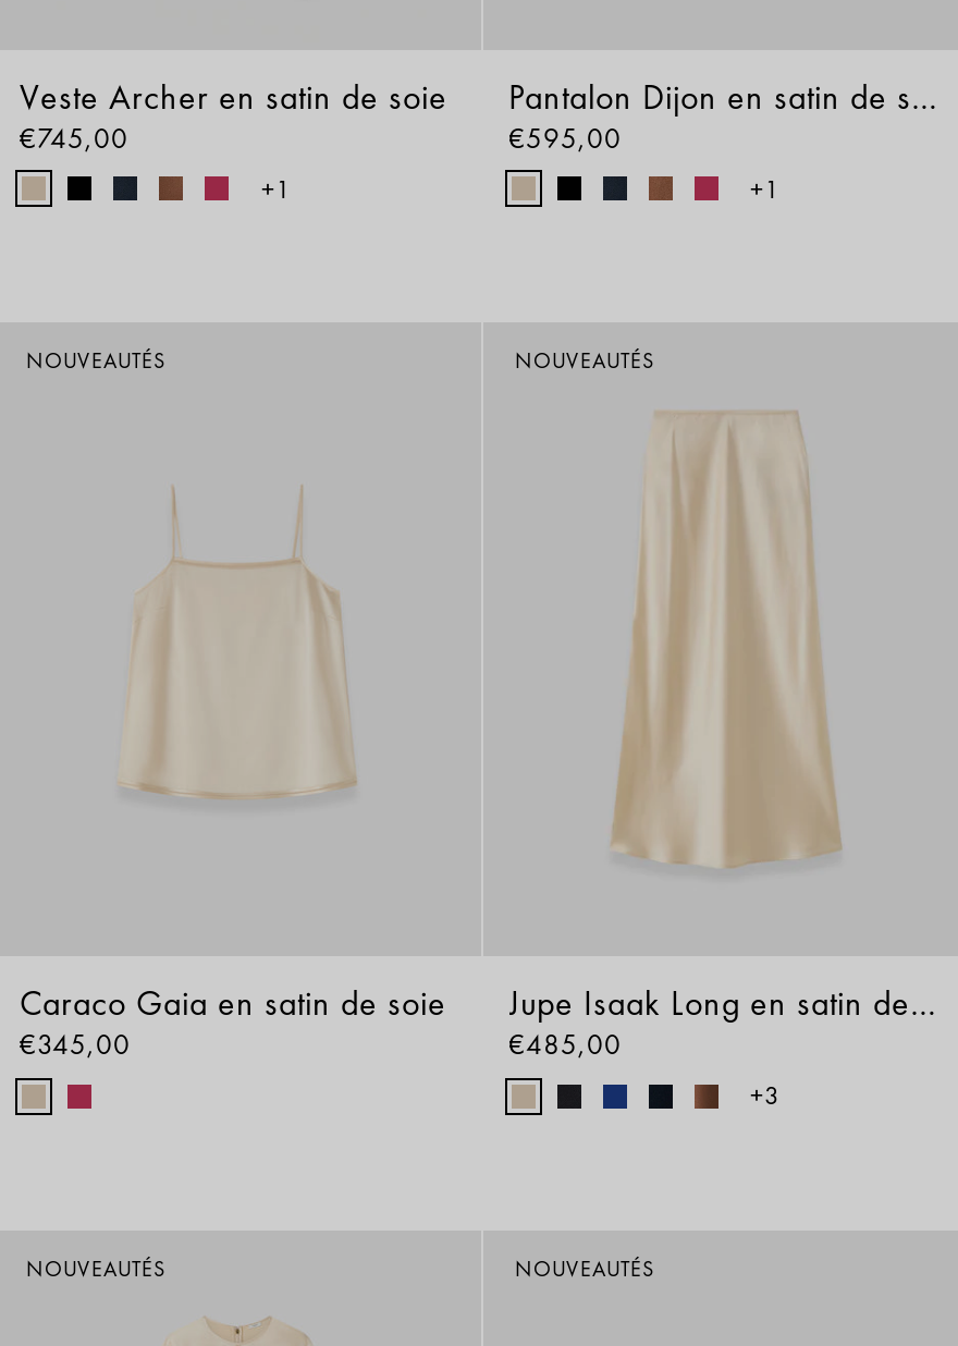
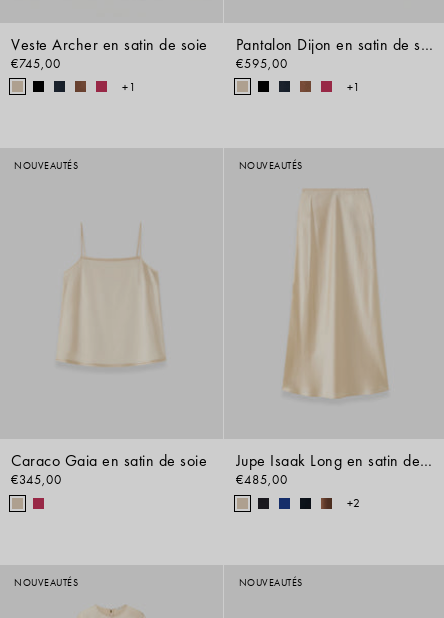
- +3
+ +2
